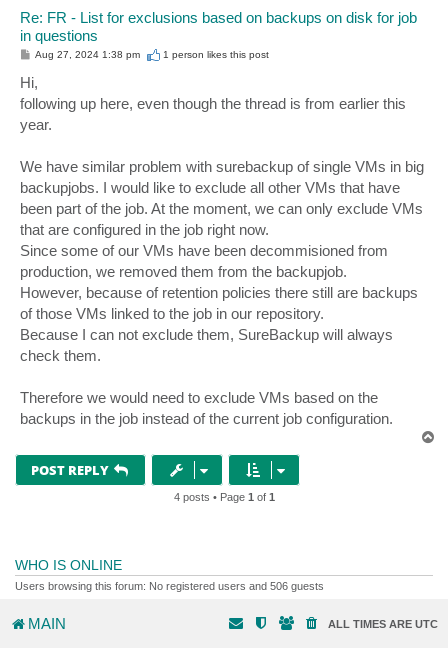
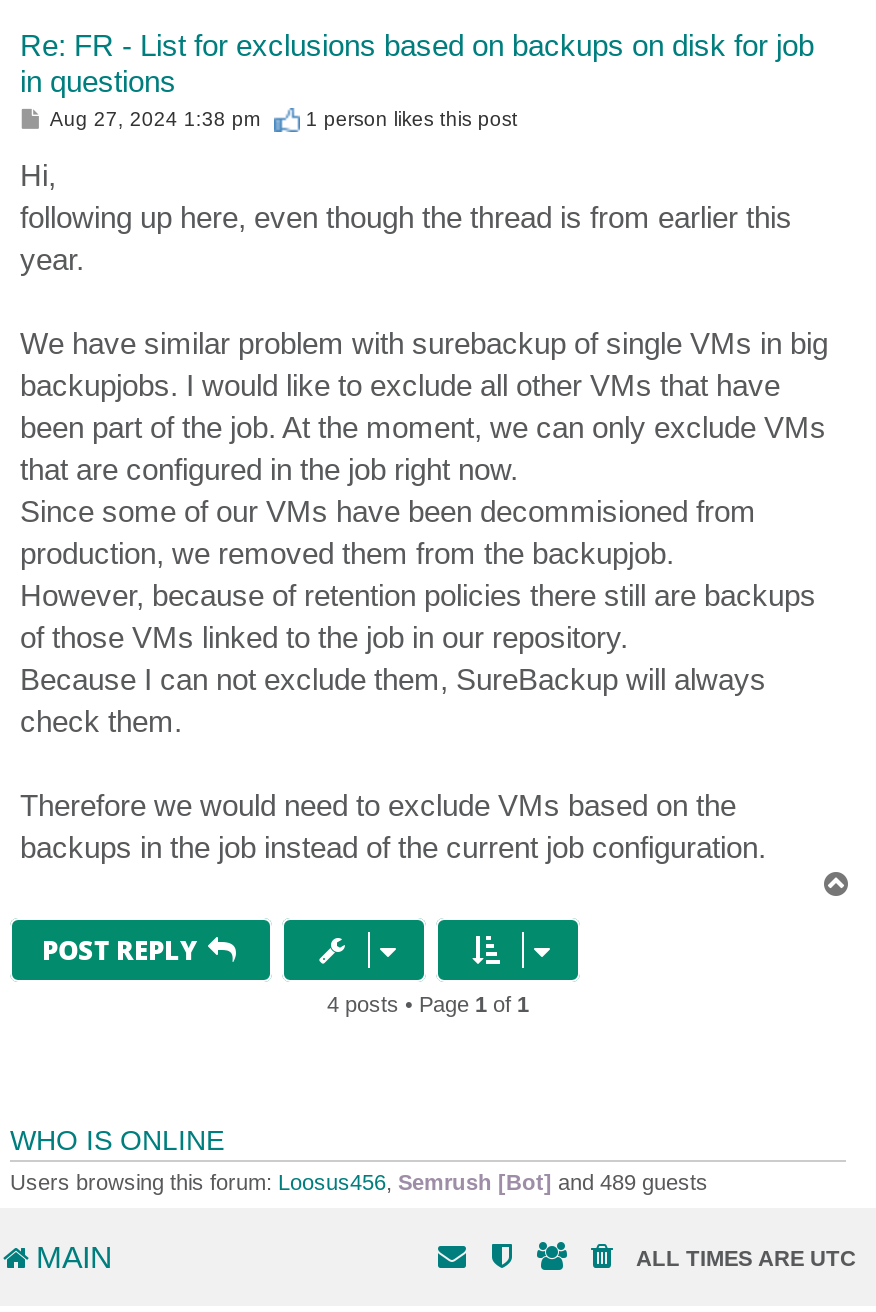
- Users browsing this forum: No registered users and 506 guests
+ Users browsing this forum: Loosus456, Semrush [Bot] and 489 guests
